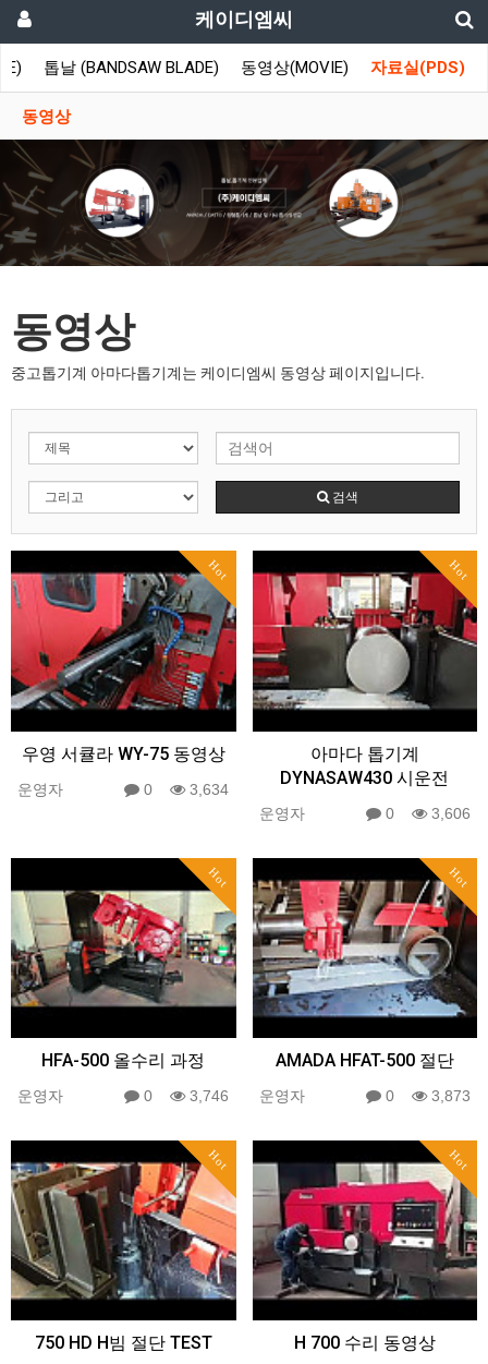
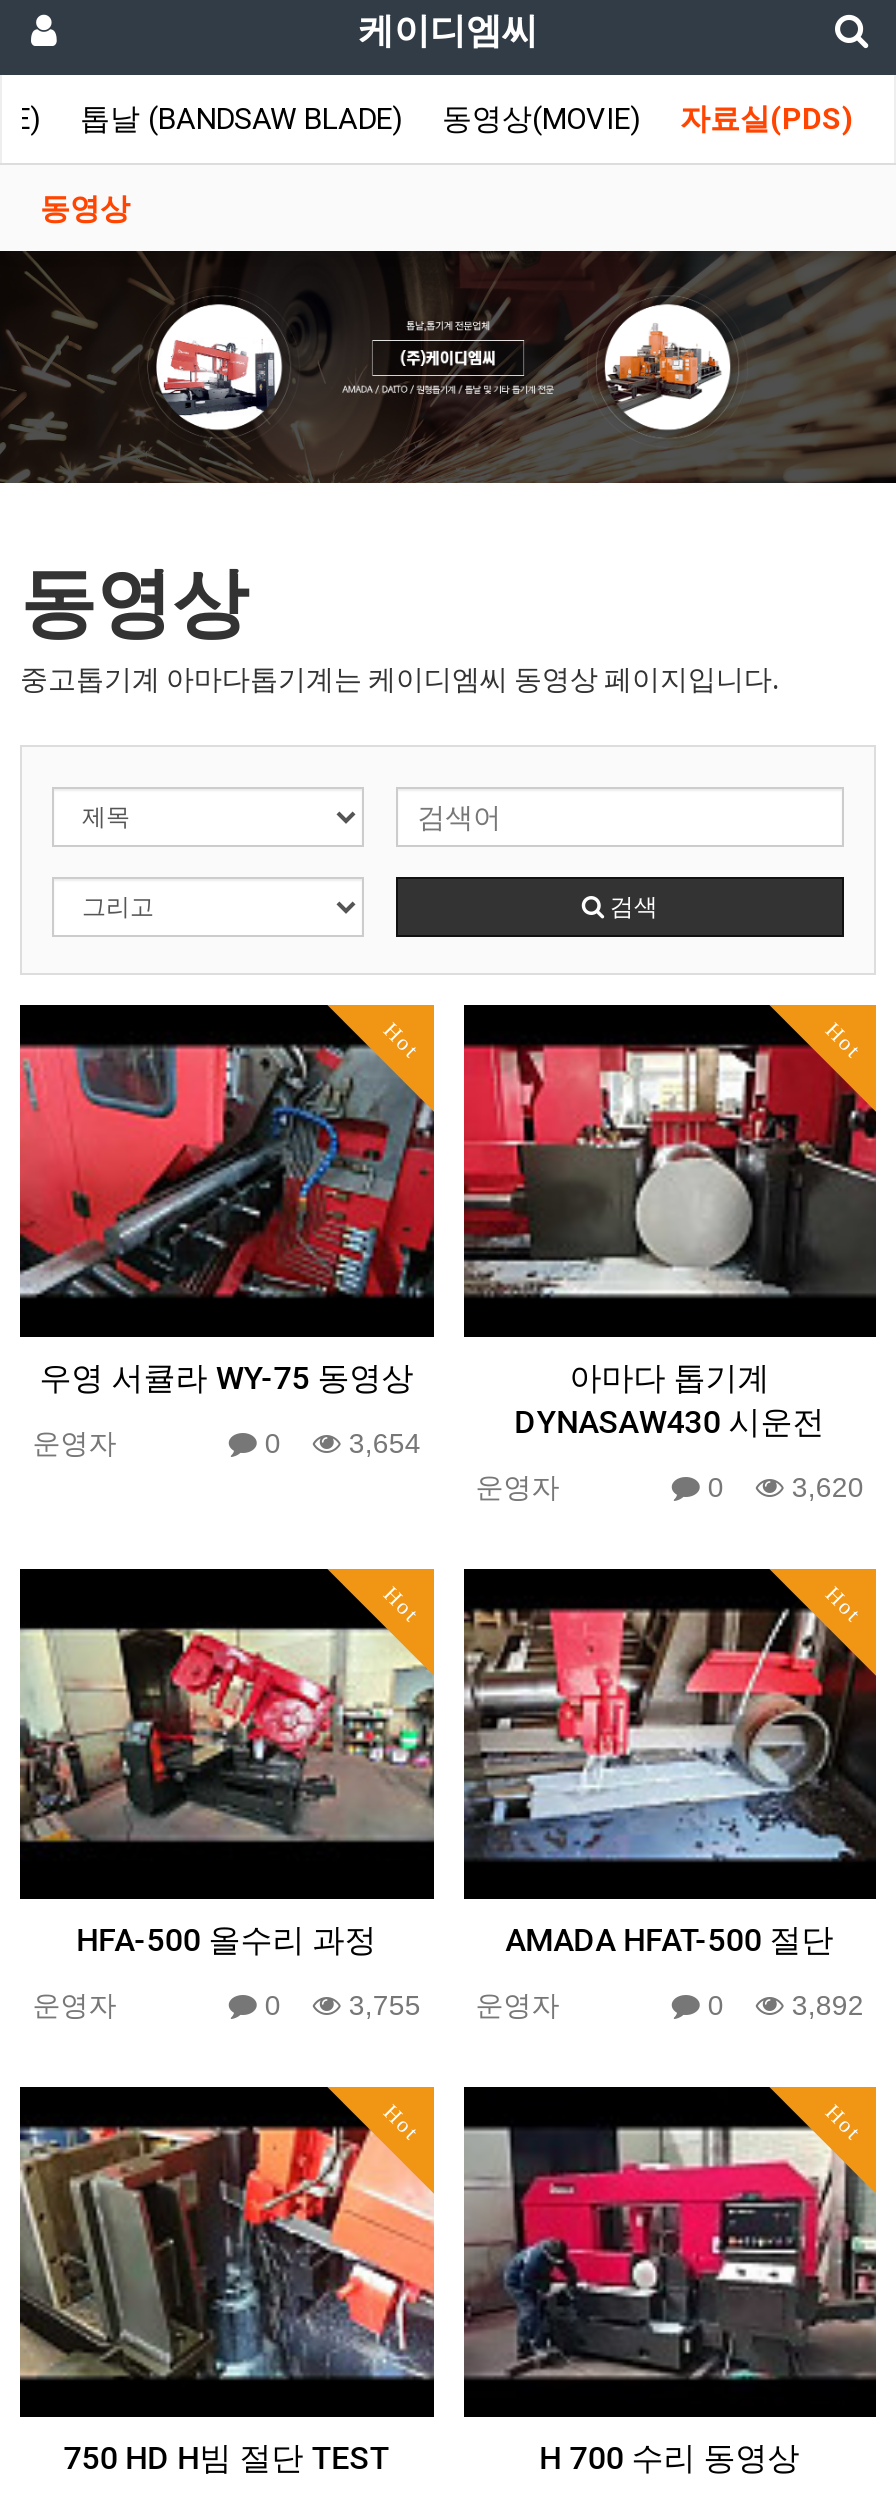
- 0 3,634
+ 0 3,654

- 0 3,606
+ 0 3,620

- 0 3,746 운영자
+ 0 3,755 운영자

- 0 3,873
+ 0 3,892
